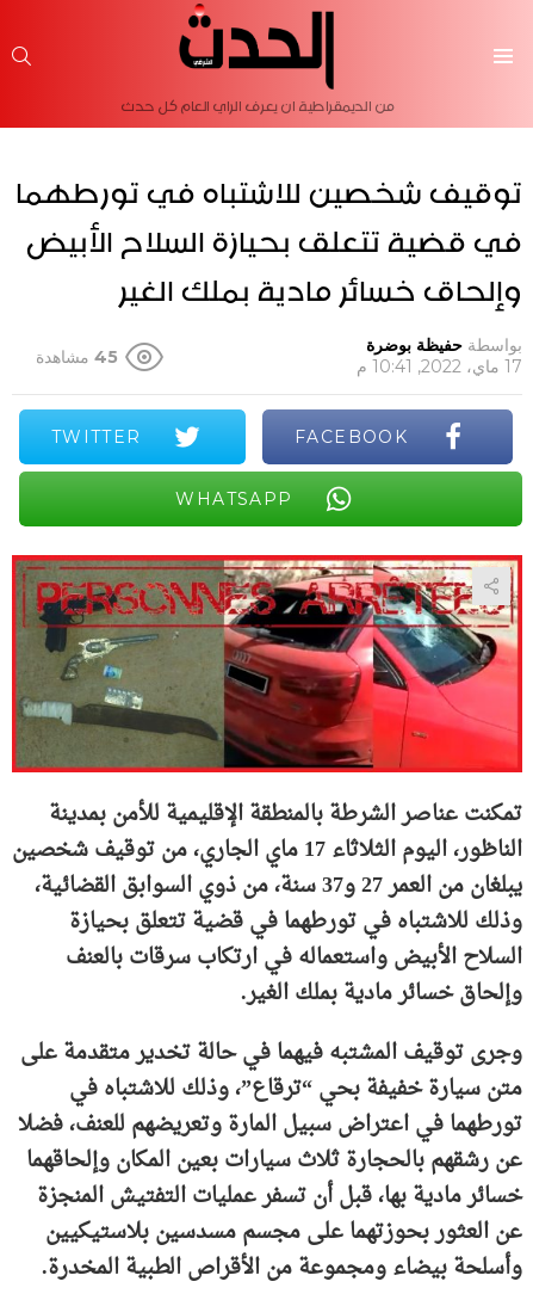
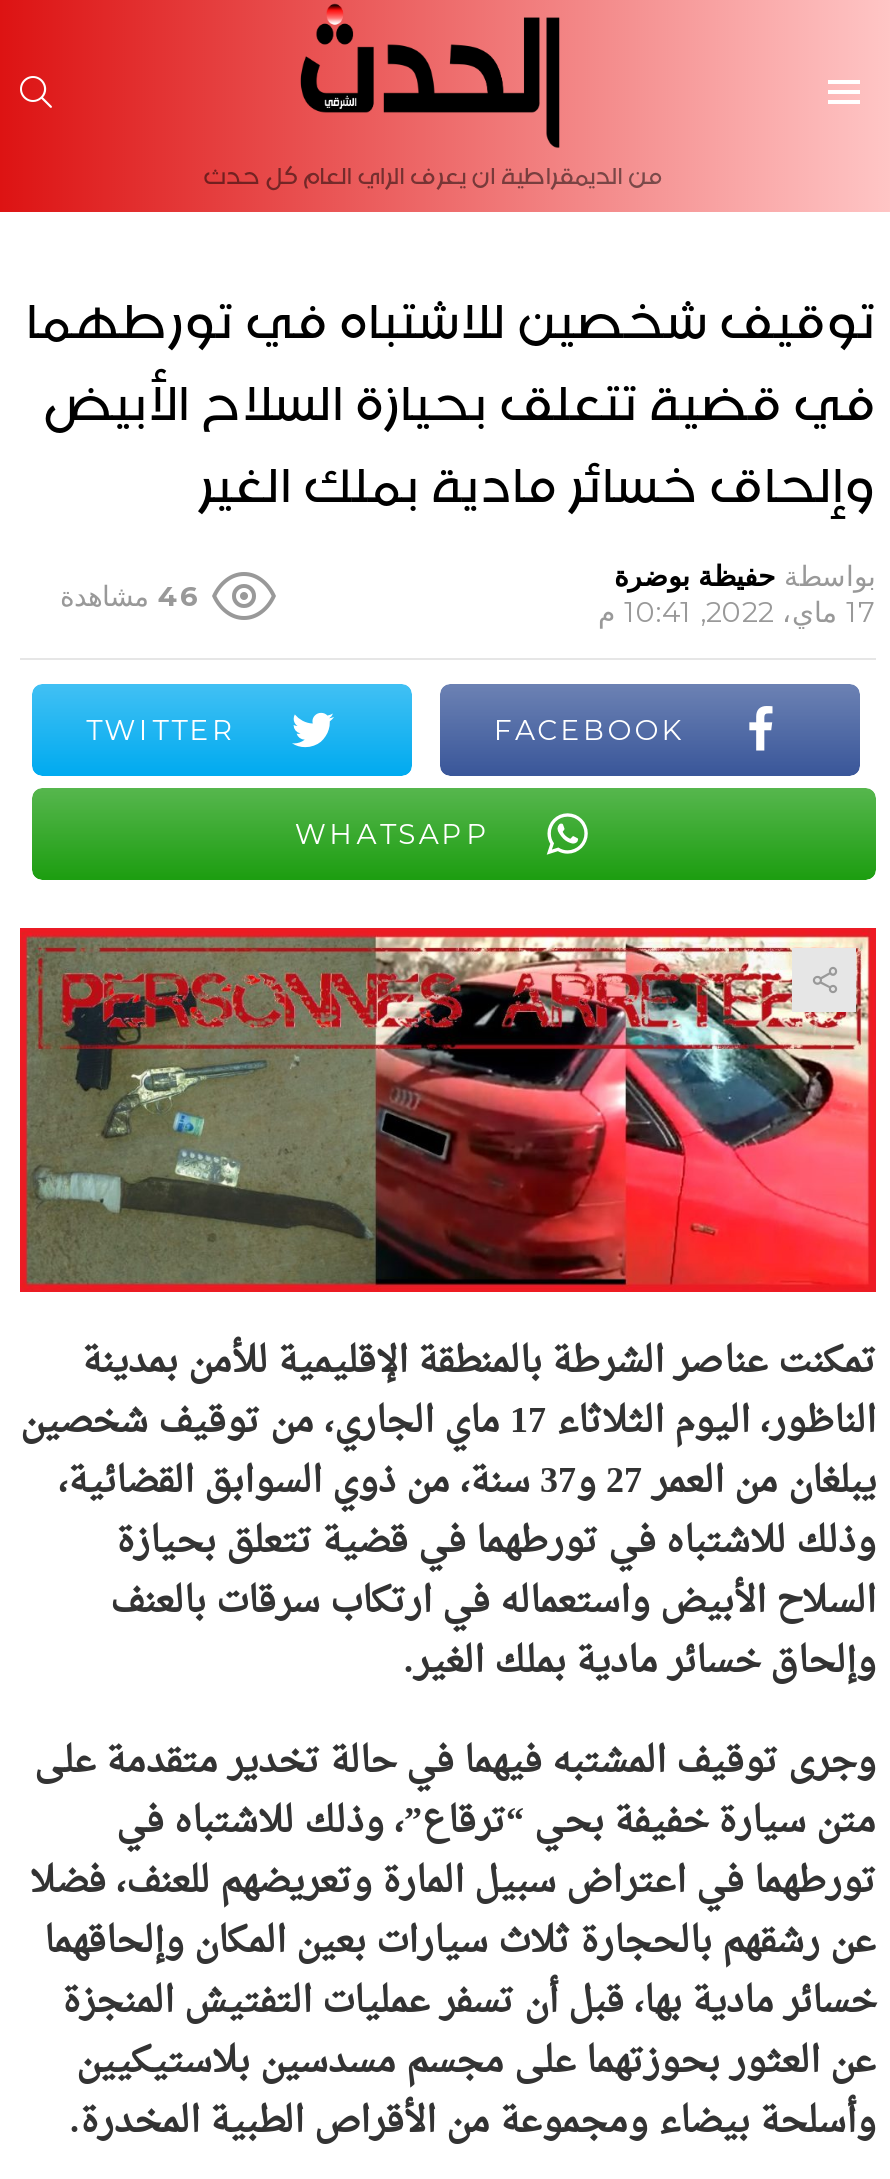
- 45 مشاهدة
+ 46 مشاهدة
